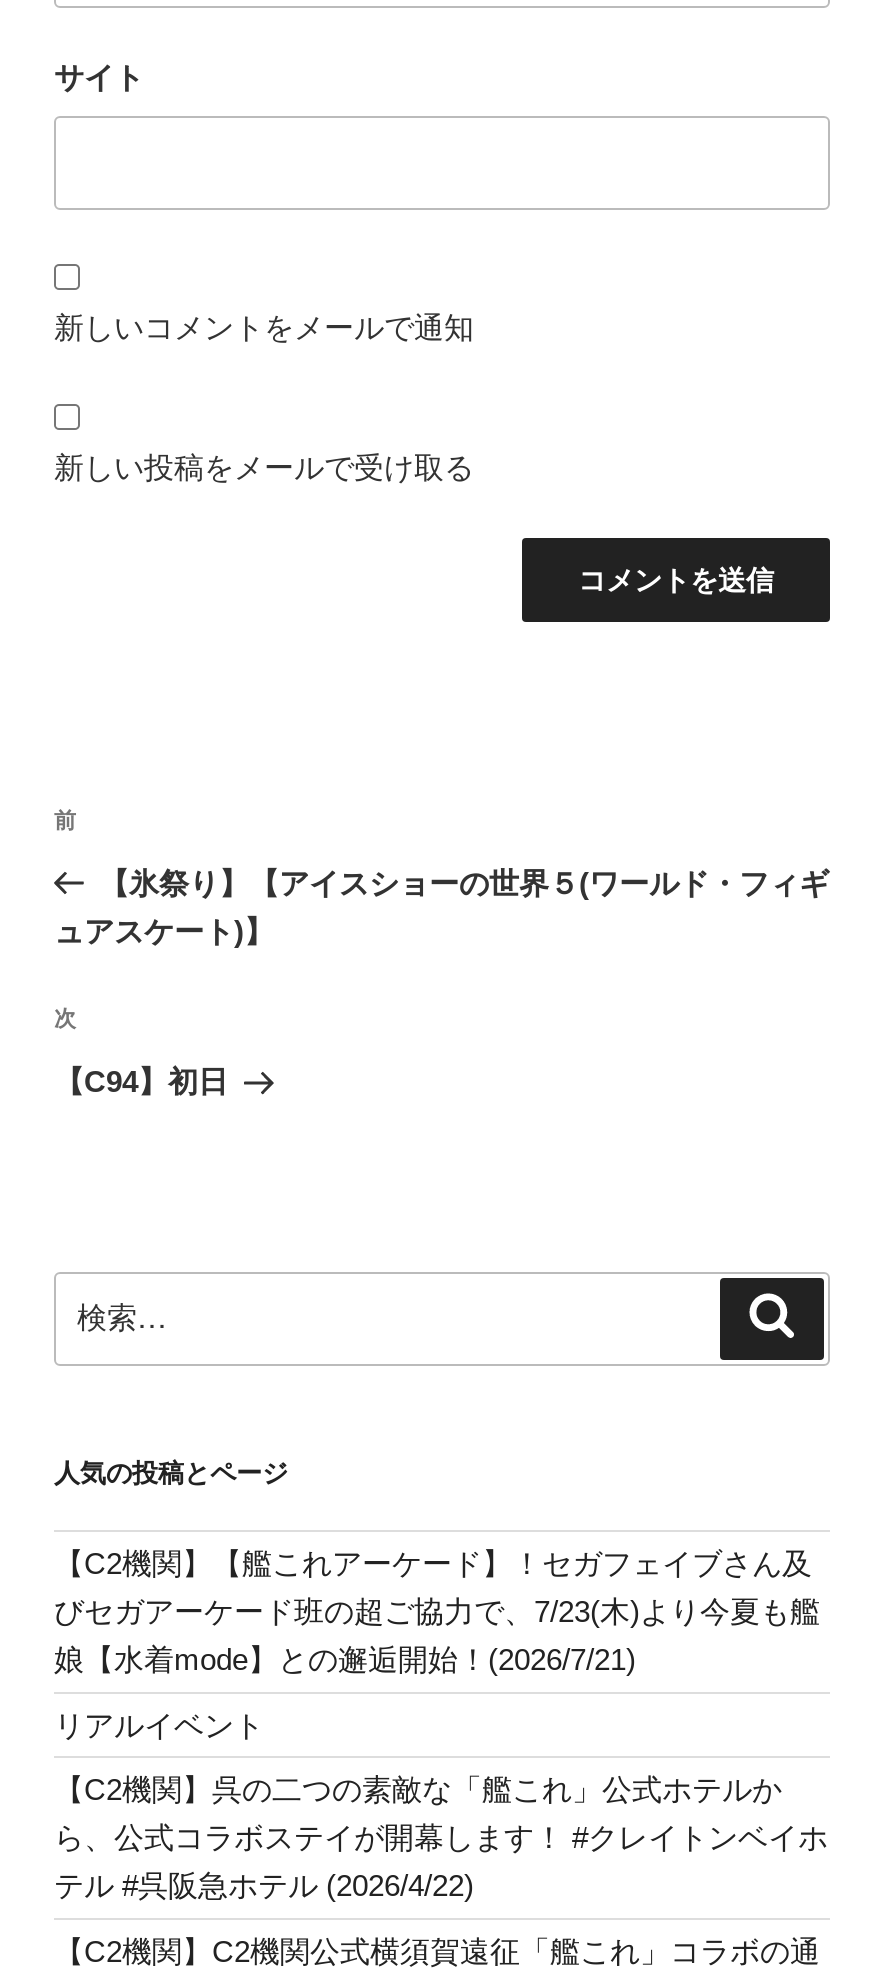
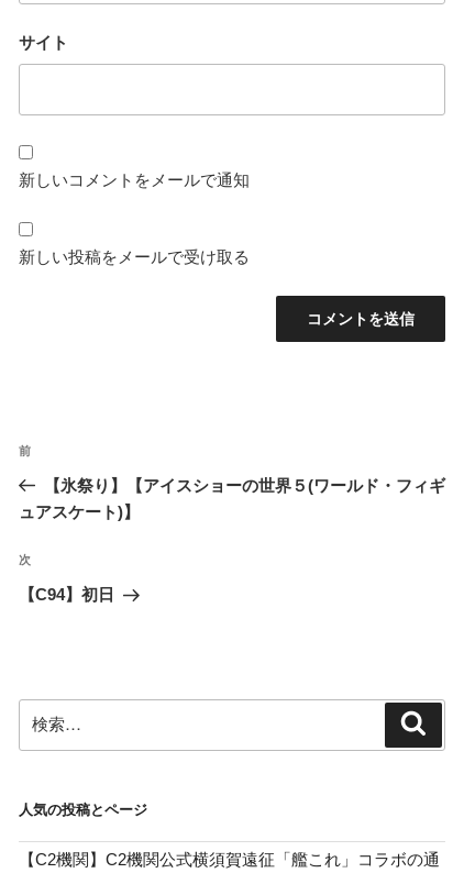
- 【C2機関】【艦これアーケード】！セガフェイブさん及
- びセガアーケード班の超ご協力で、7/23(木)より今夏も艦
- 娘【水着mode】との邂逅開始！(2026/7/21)
- リアルイベント
- 【C2機関】呉の二つの素敵な「艦これ」公式ホテルか
- ら、公式コラボステイが開幕します！ #クレイトンベイホ
- テル #呉阪急ホテル (2026/4/22)
